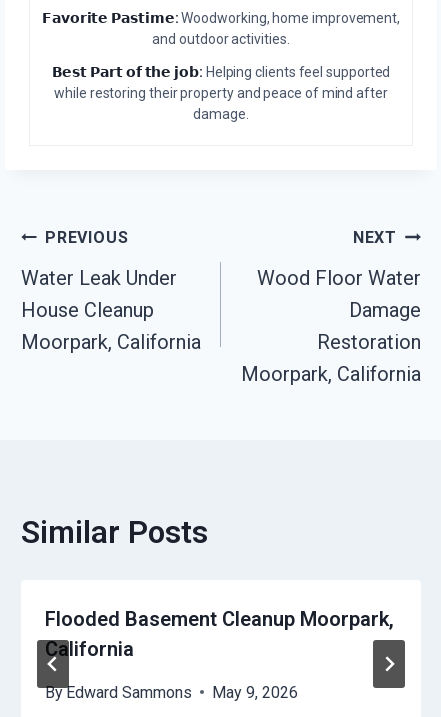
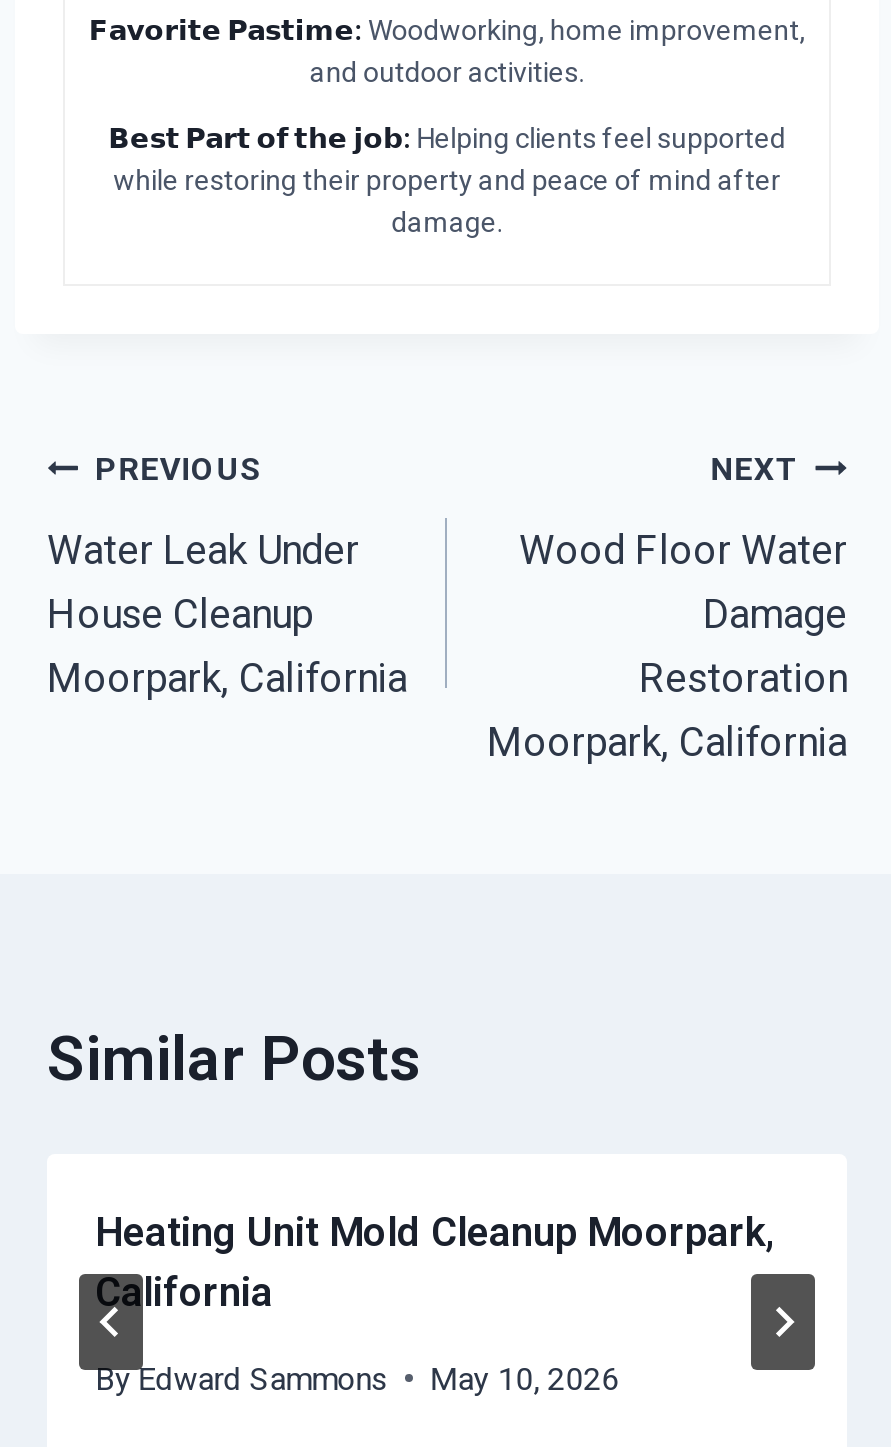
- Flooded Basement Cleanup Moorpark,
+ Heating Unit Mold Cleanup Moorpark,

- By Edward Sammons May 9, 2026
+ By Edward Sammons May 10, 2026
